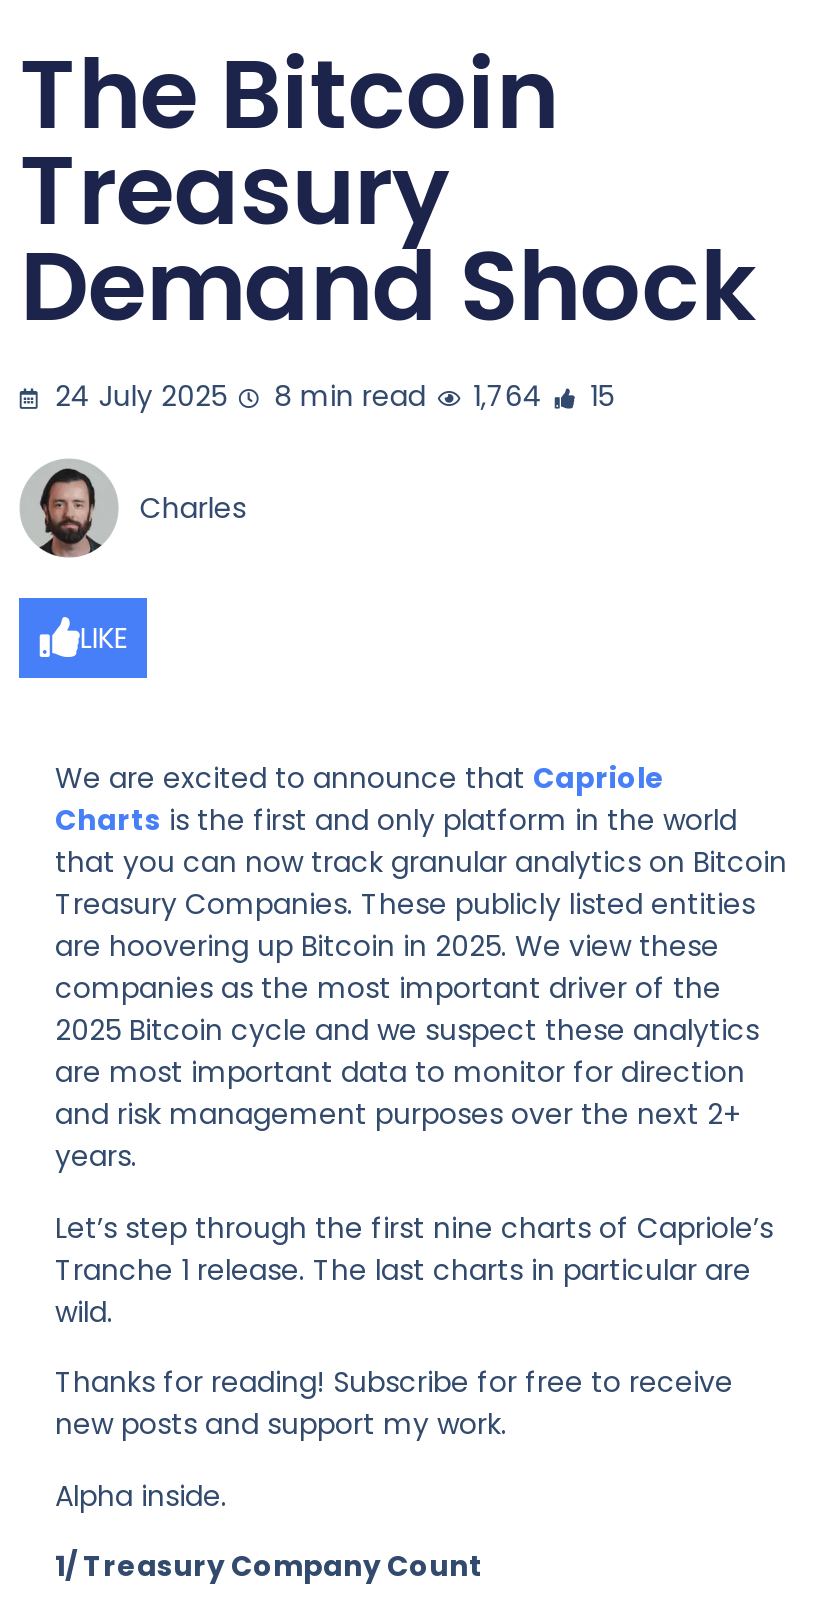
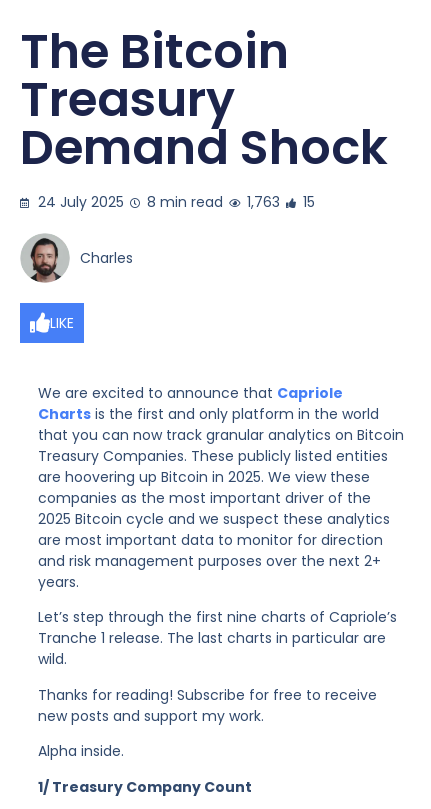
- 24 July 2025 8 min read 1,764 15
+ 24 July 2025 8 min read 1,763 15
